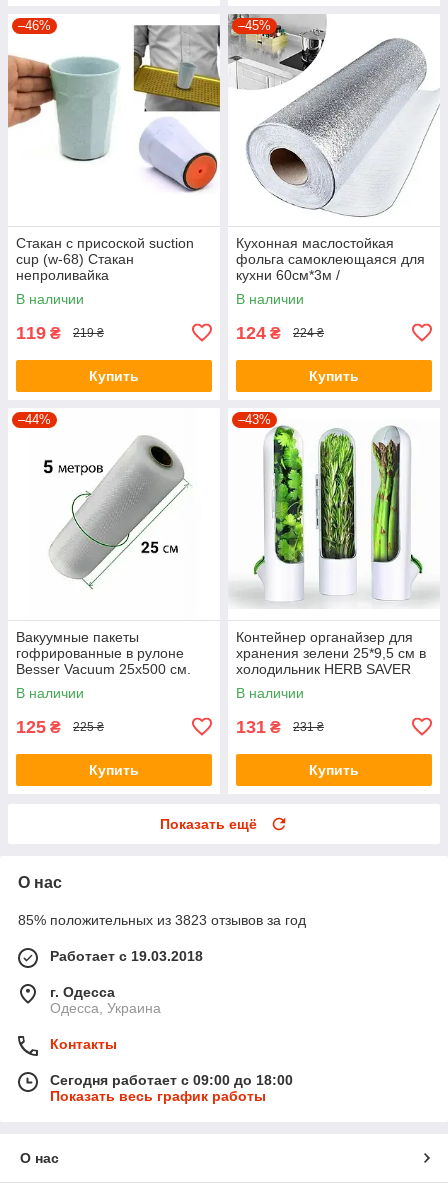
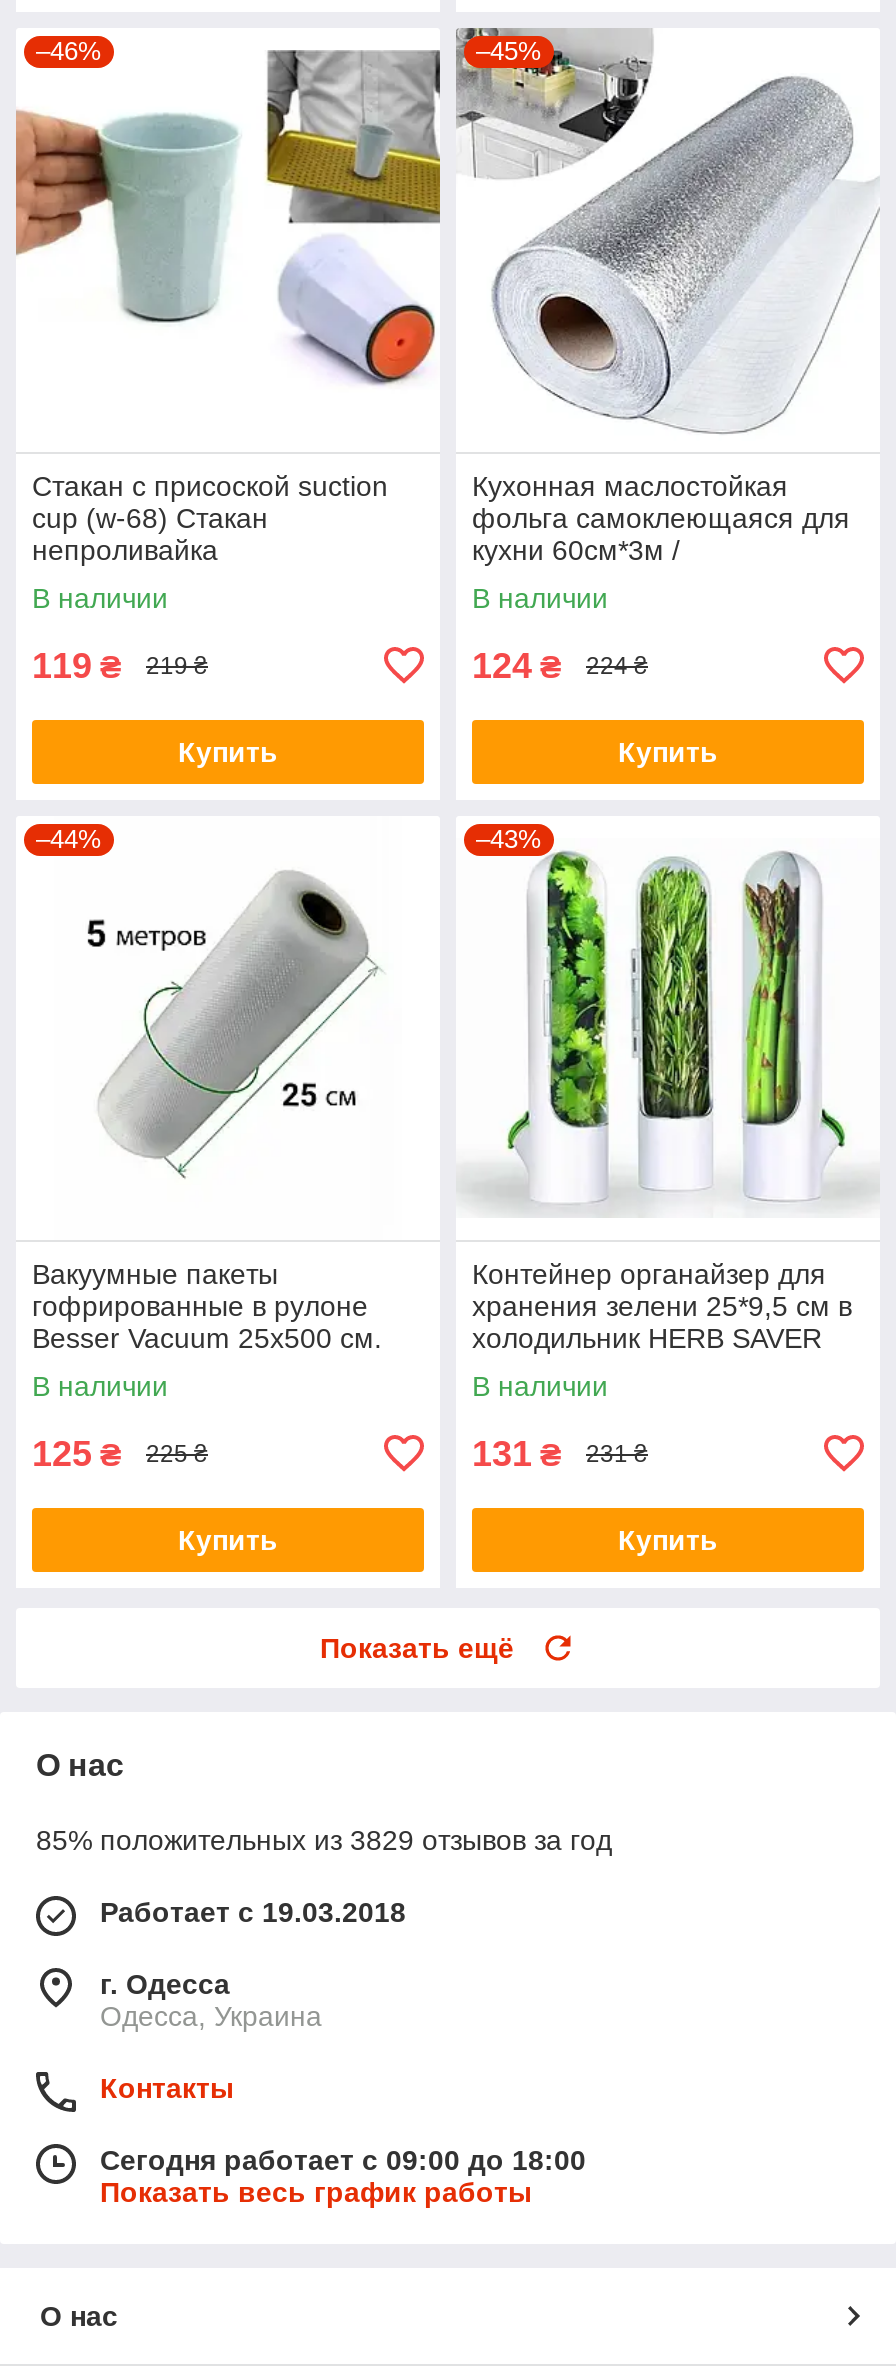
- 85% положительных из 3823 отзывов за год
+ 85% положительных из 3829 отзывов за год
